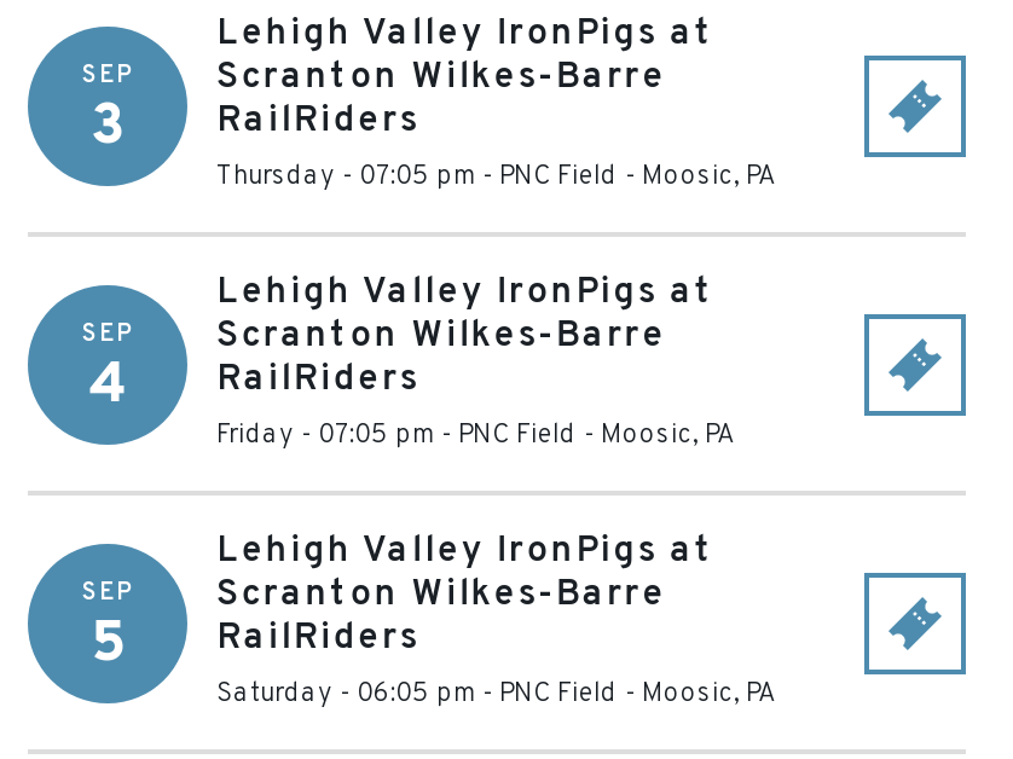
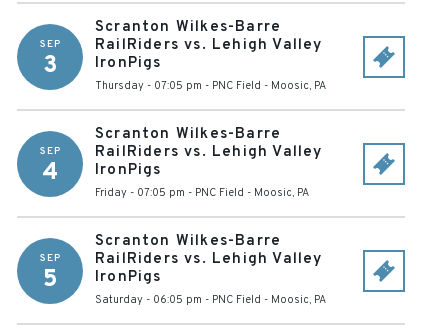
- Lehigh Valley IronPigs at

- RailRiders
+ RailRiders vs. Lehigh Valley
+ IronPigs

- Lehigh Valley IronPigs at

- RailRiders
+ RailRiders vs. Lehigh Valley
+ IronPigs

- Lehigh Valley IronPigs at

- RailRiders
+ RailRiders vs. Lehigh Valley
+ IronPigs
